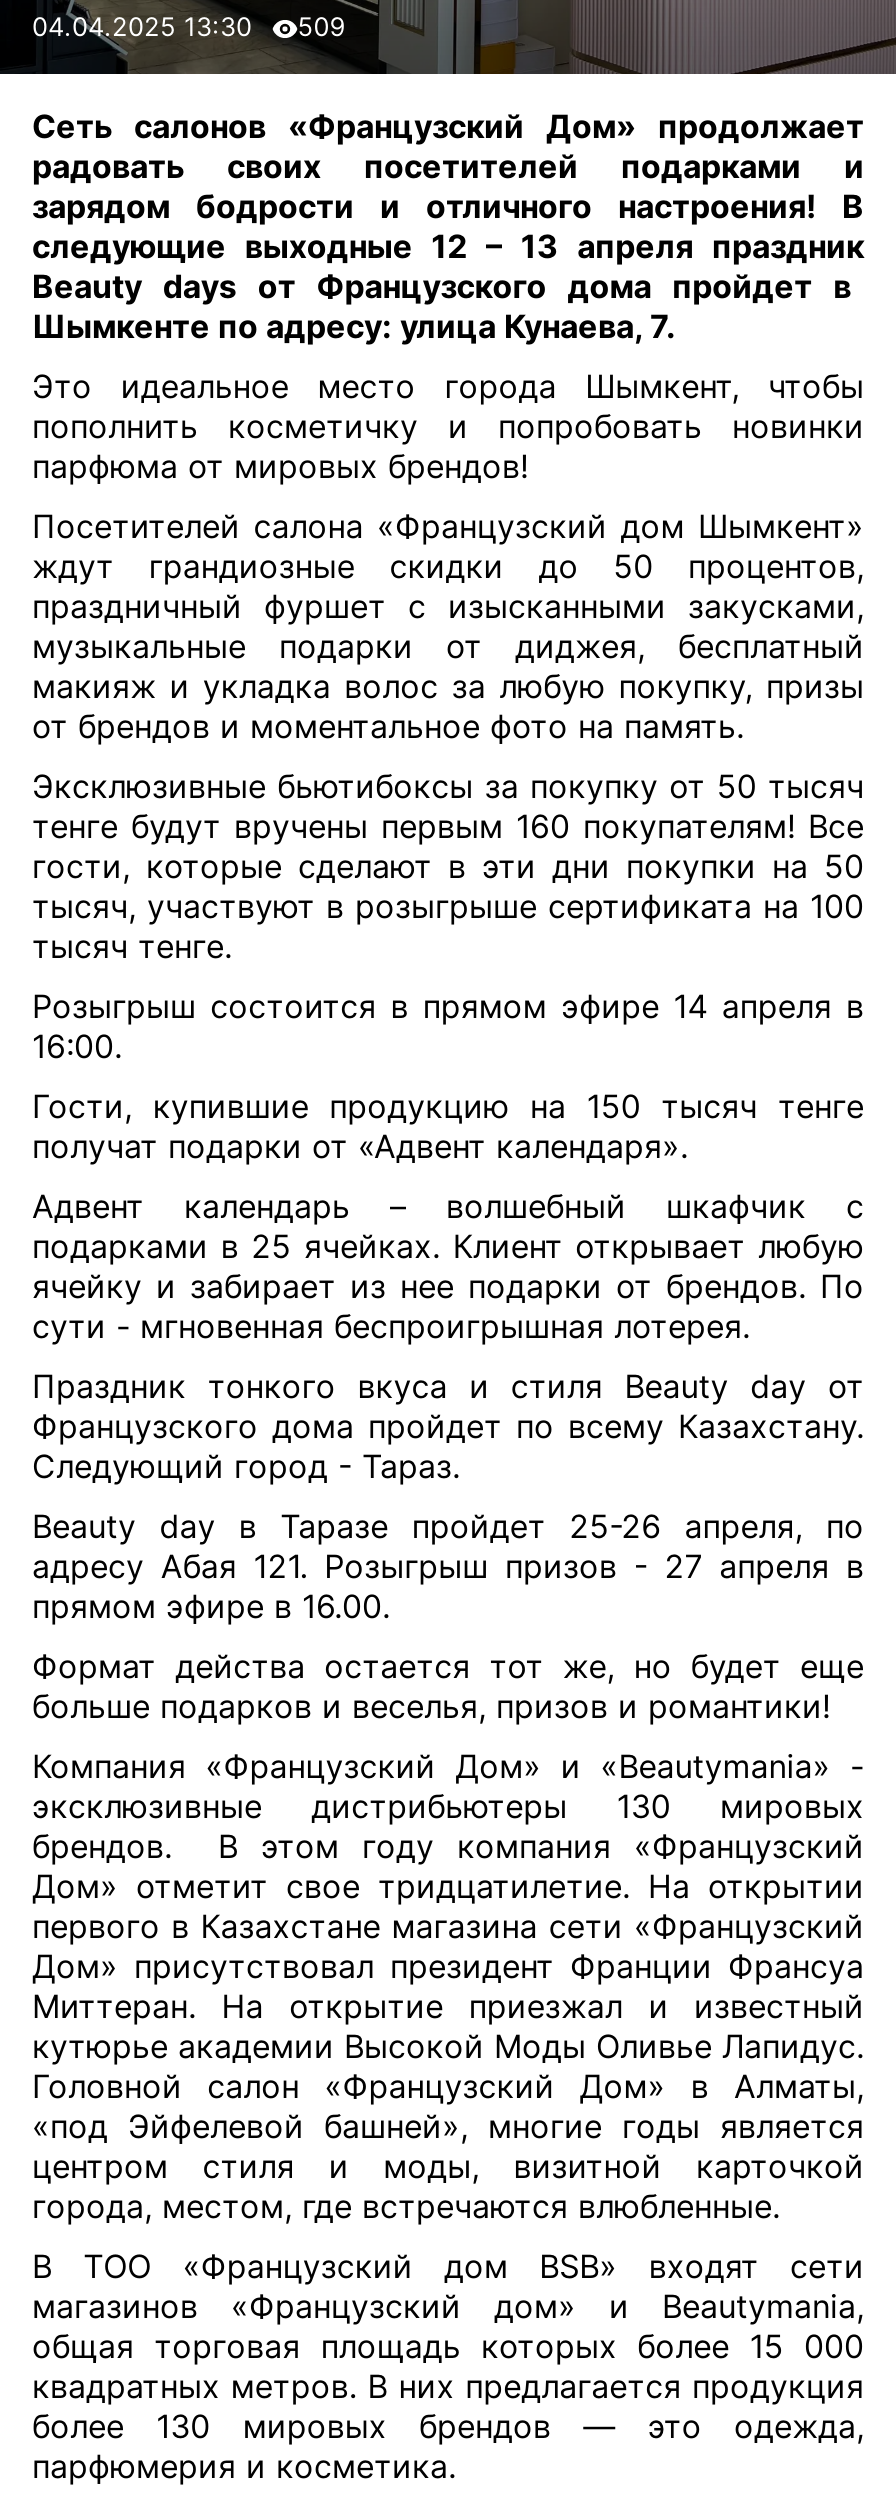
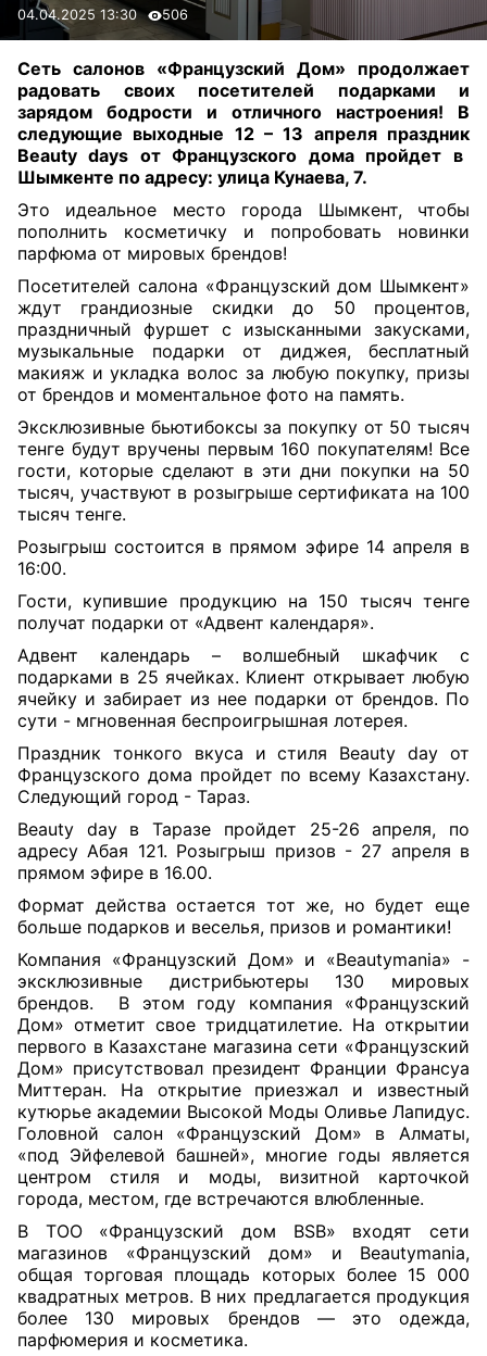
- 04.04.2025 13:30 509
+ 04.04.2025 13:30 506
